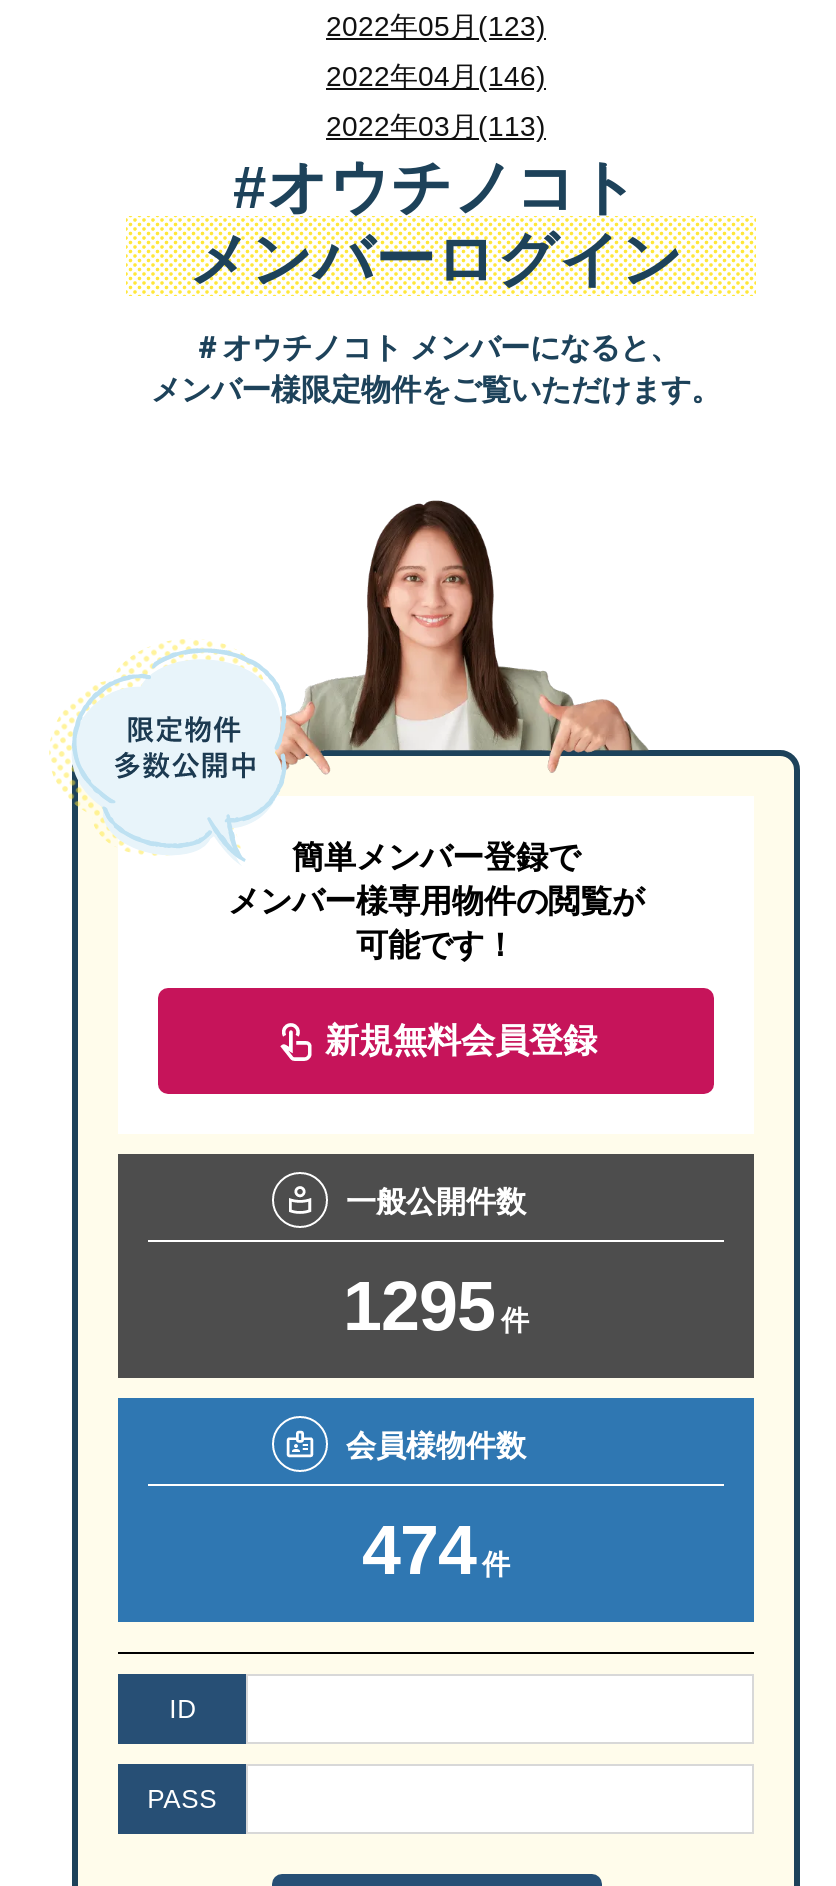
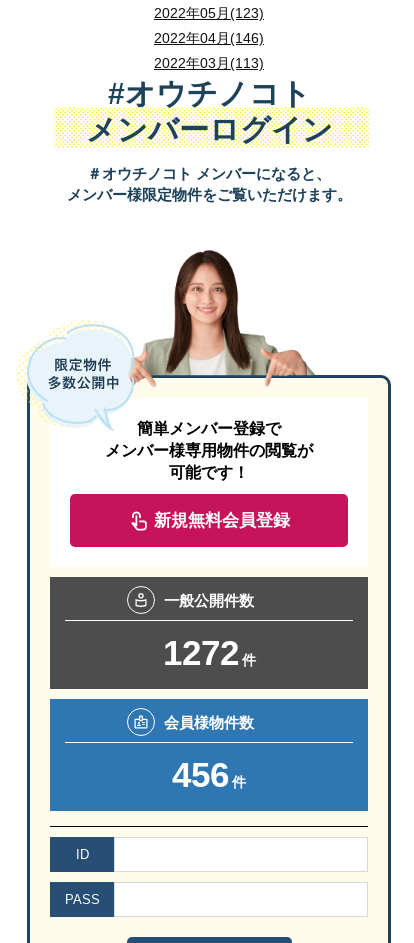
- 1295 件
+ 1272 件

- 474 件
+ 456 件
